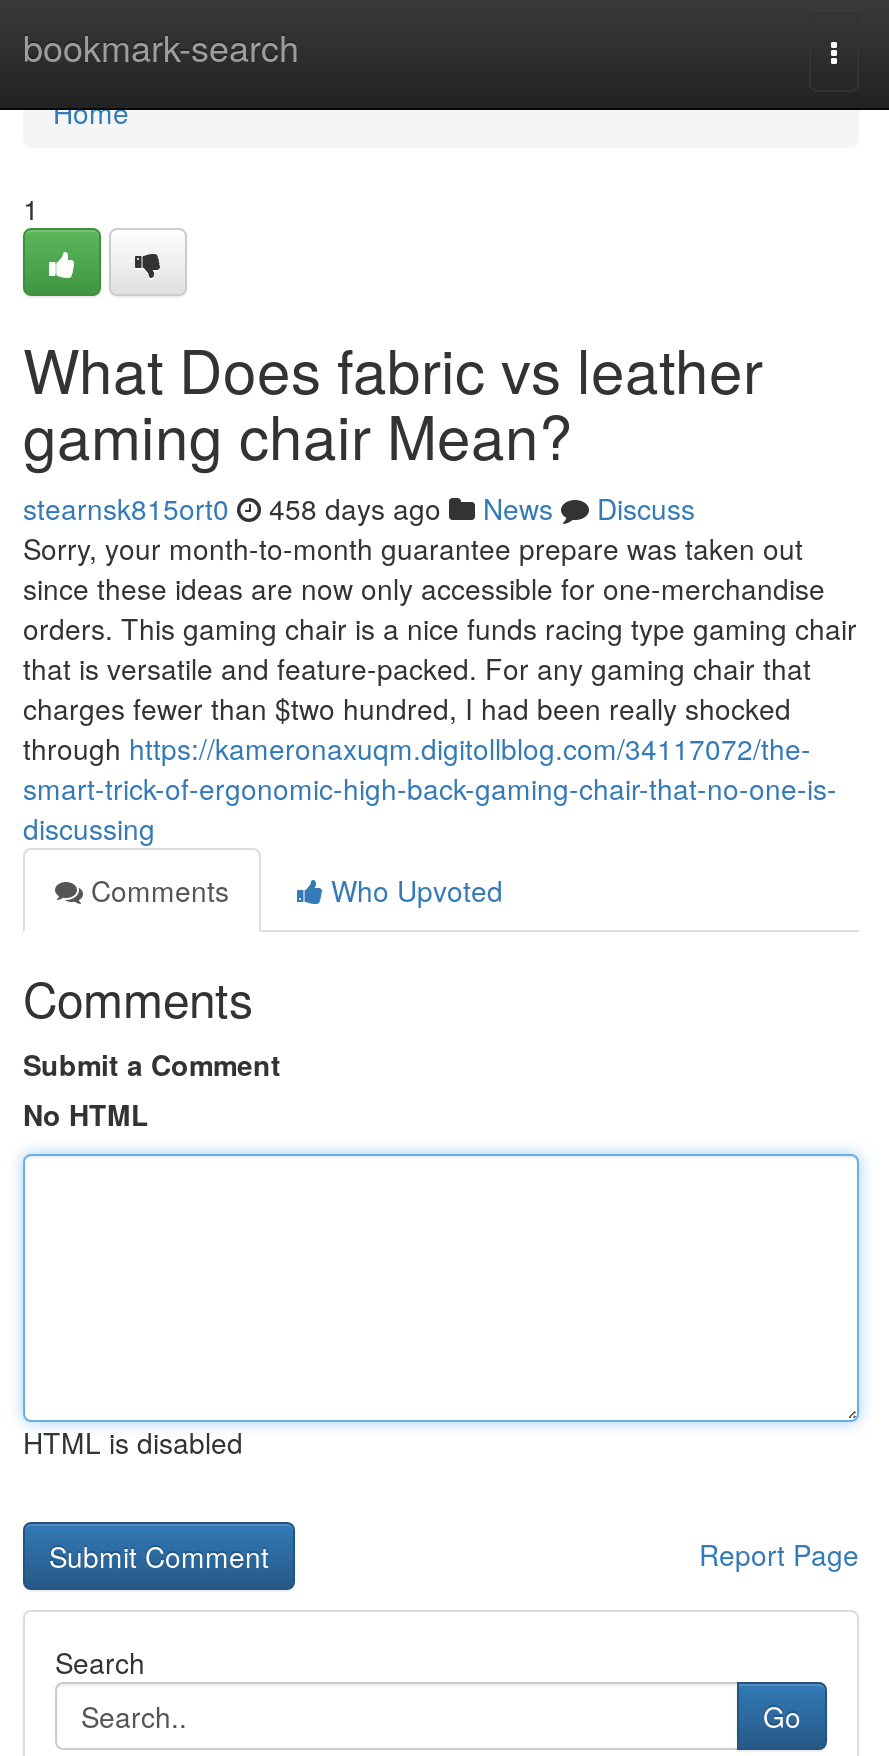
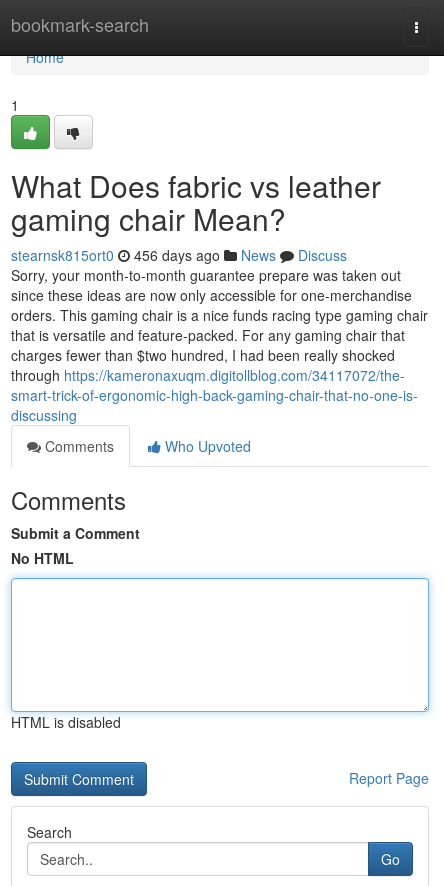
- stearnsk815ort0 458 days ago News Discuss
+ stearnsk815ort0 456 days ago News Discuss
